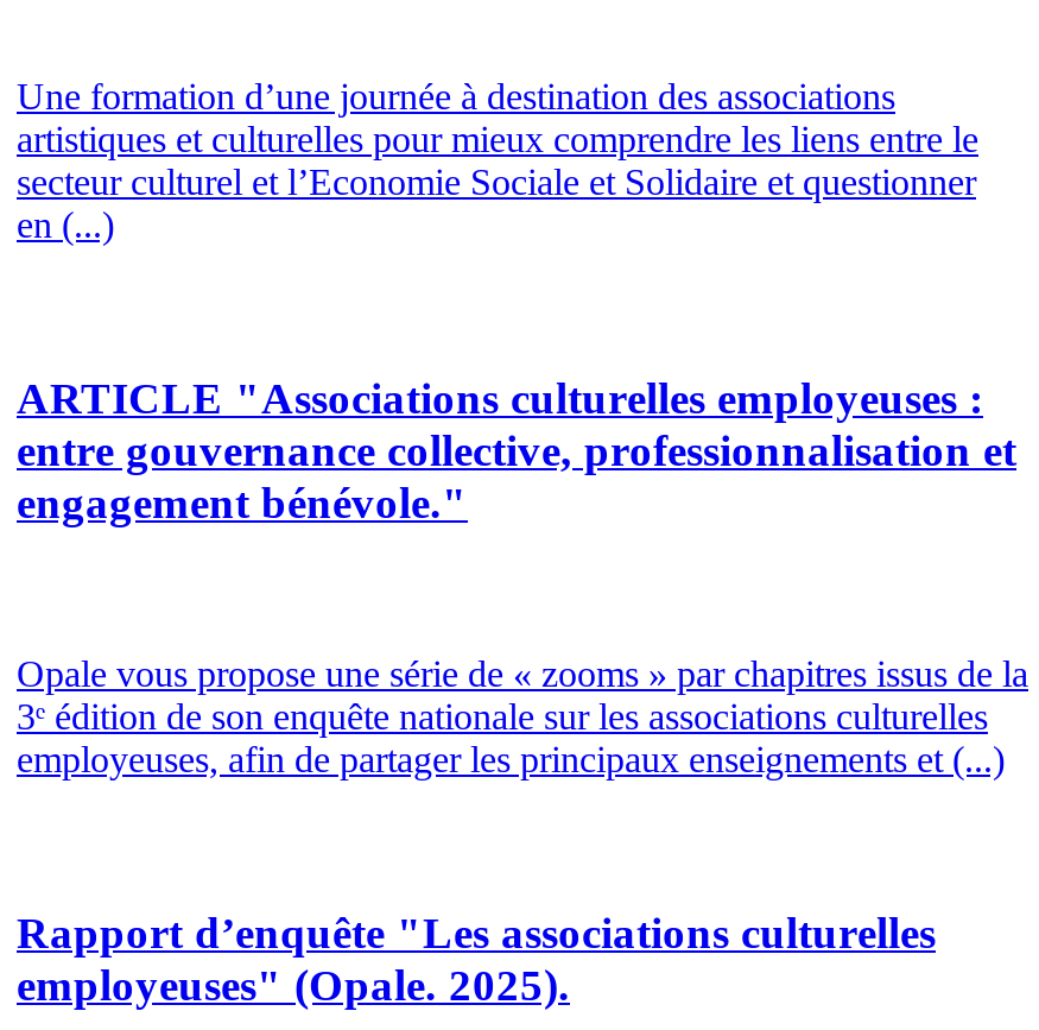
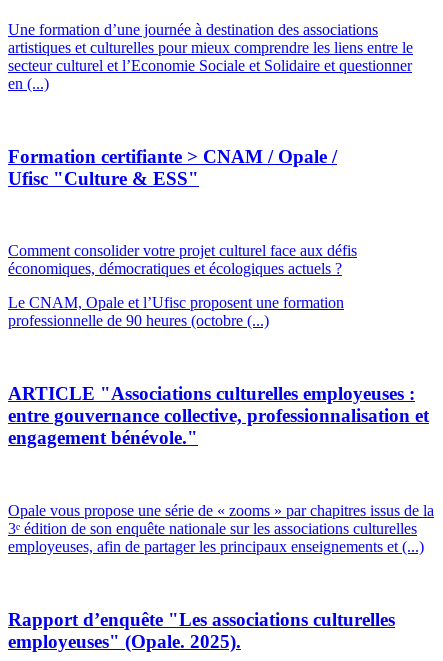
+ Formation certifiante > CNAM / Opale /
+ Ufisc "Culture & ESS"

+ Comment consolider votre projet culturel face aux défis
+ économiques, démocratiques et écologiques actuels ?
+ Le CNAM, Opale et l’Ufisc proposent une formation
+ professionnelle de 90 heures (octobre (...)
